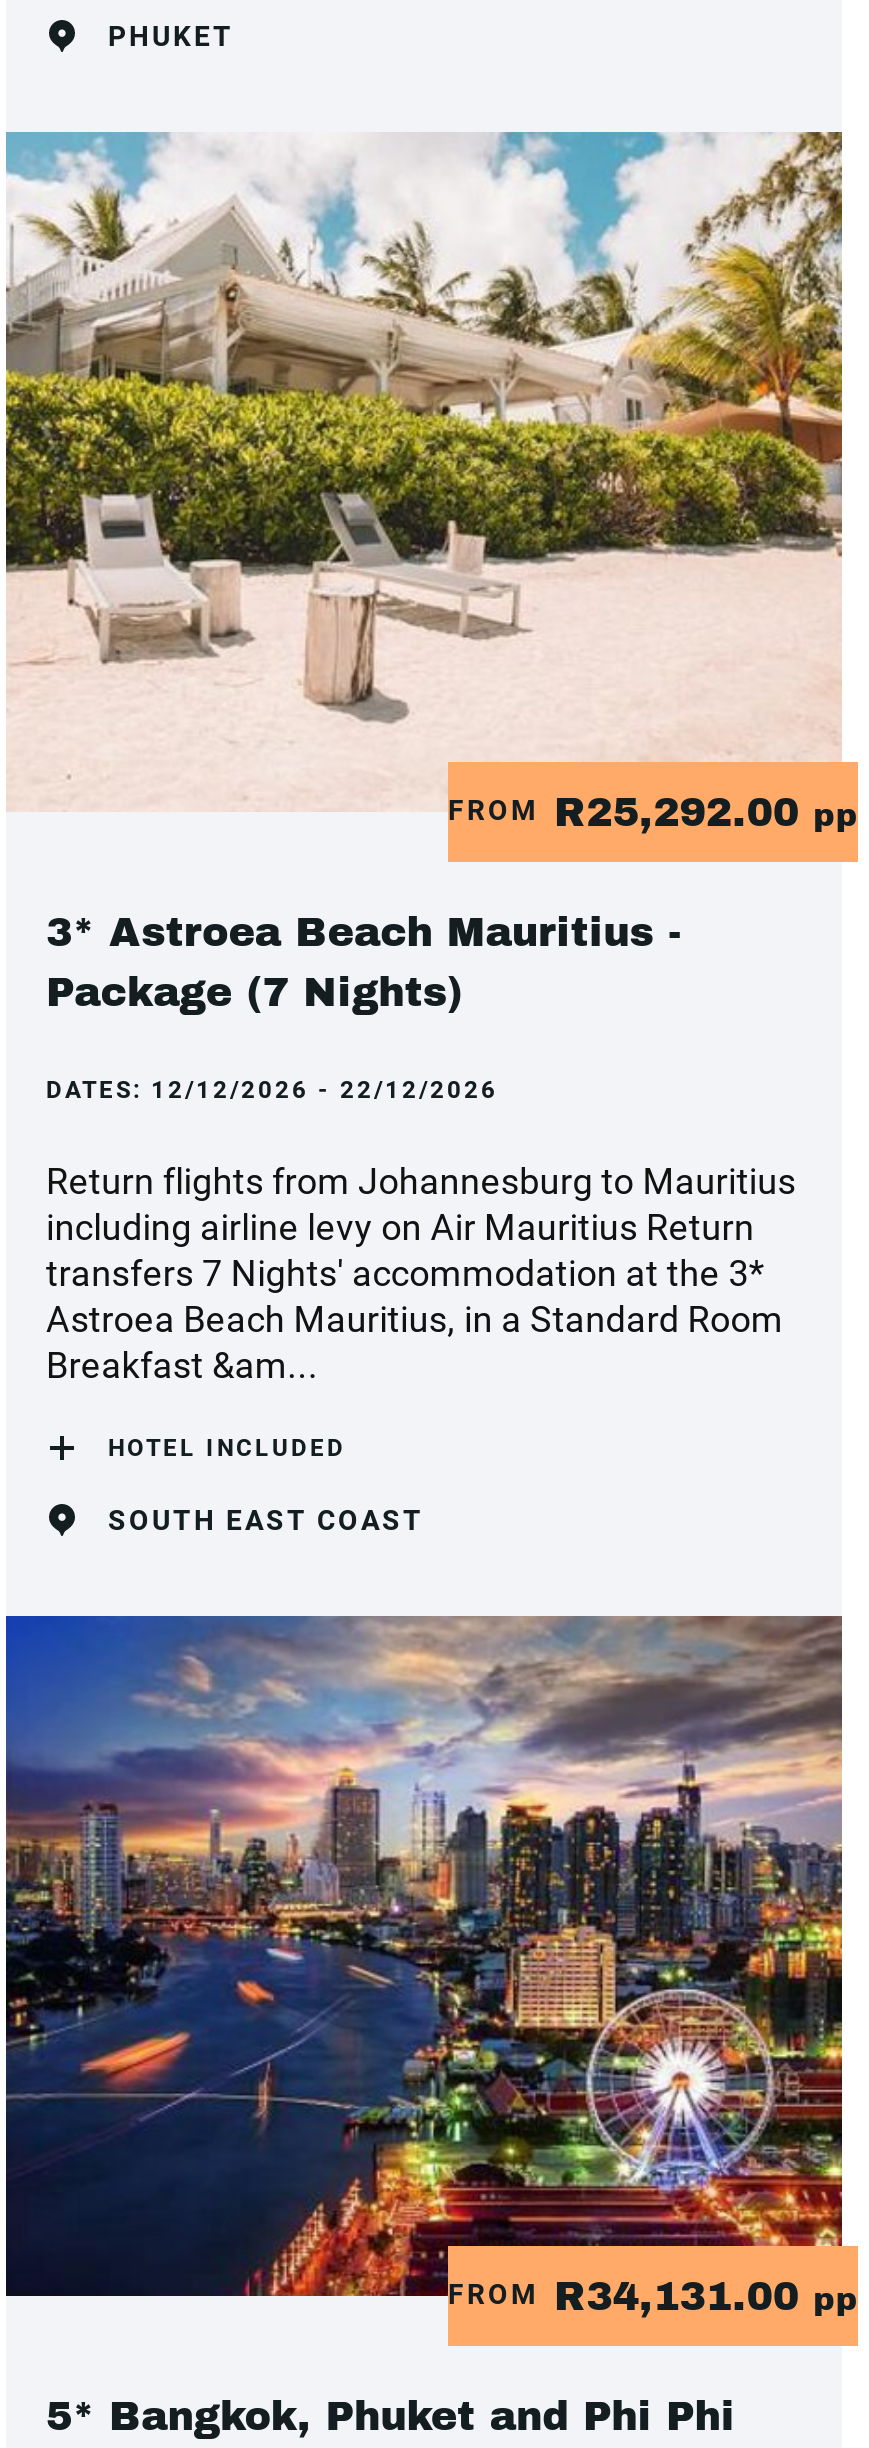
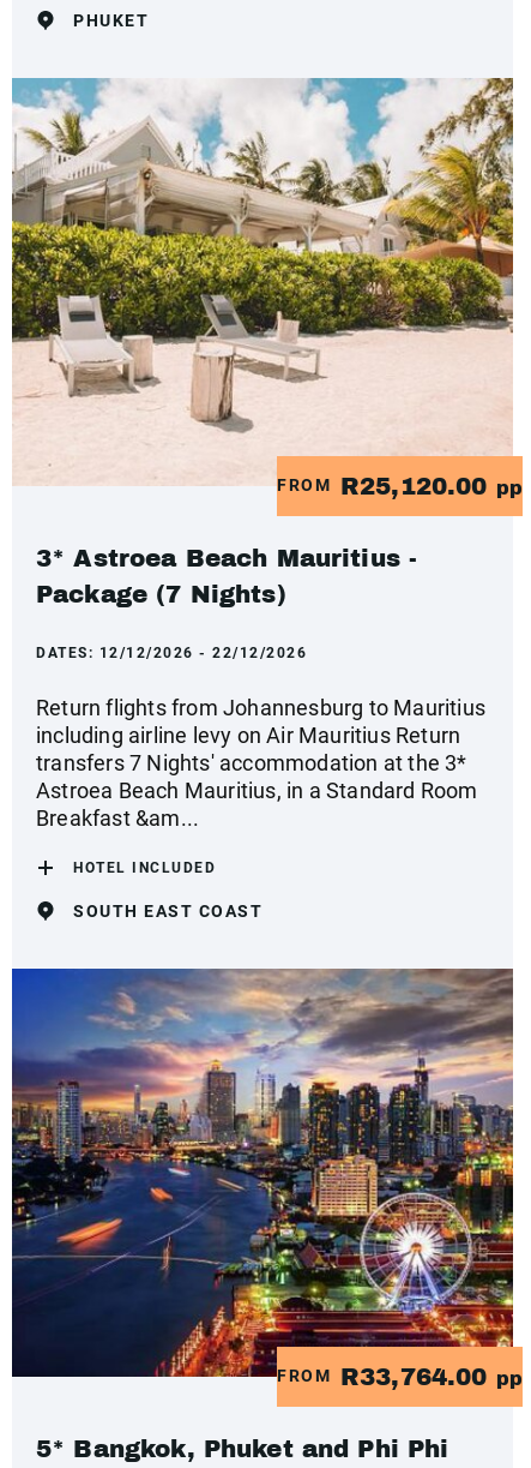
- FROM R25,292.00 pp
+ FROM R25,120.00 pp

- FROM R34,131.00 pp
+ FROM R33,764.00 pp
